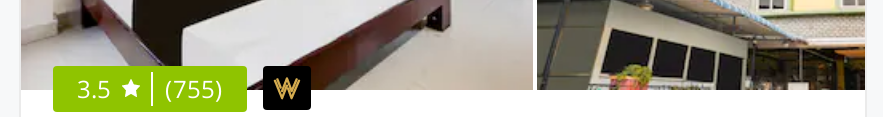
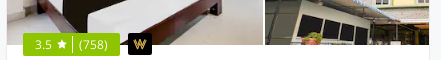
- 3.5 (755)
+ 3.5 (758)
